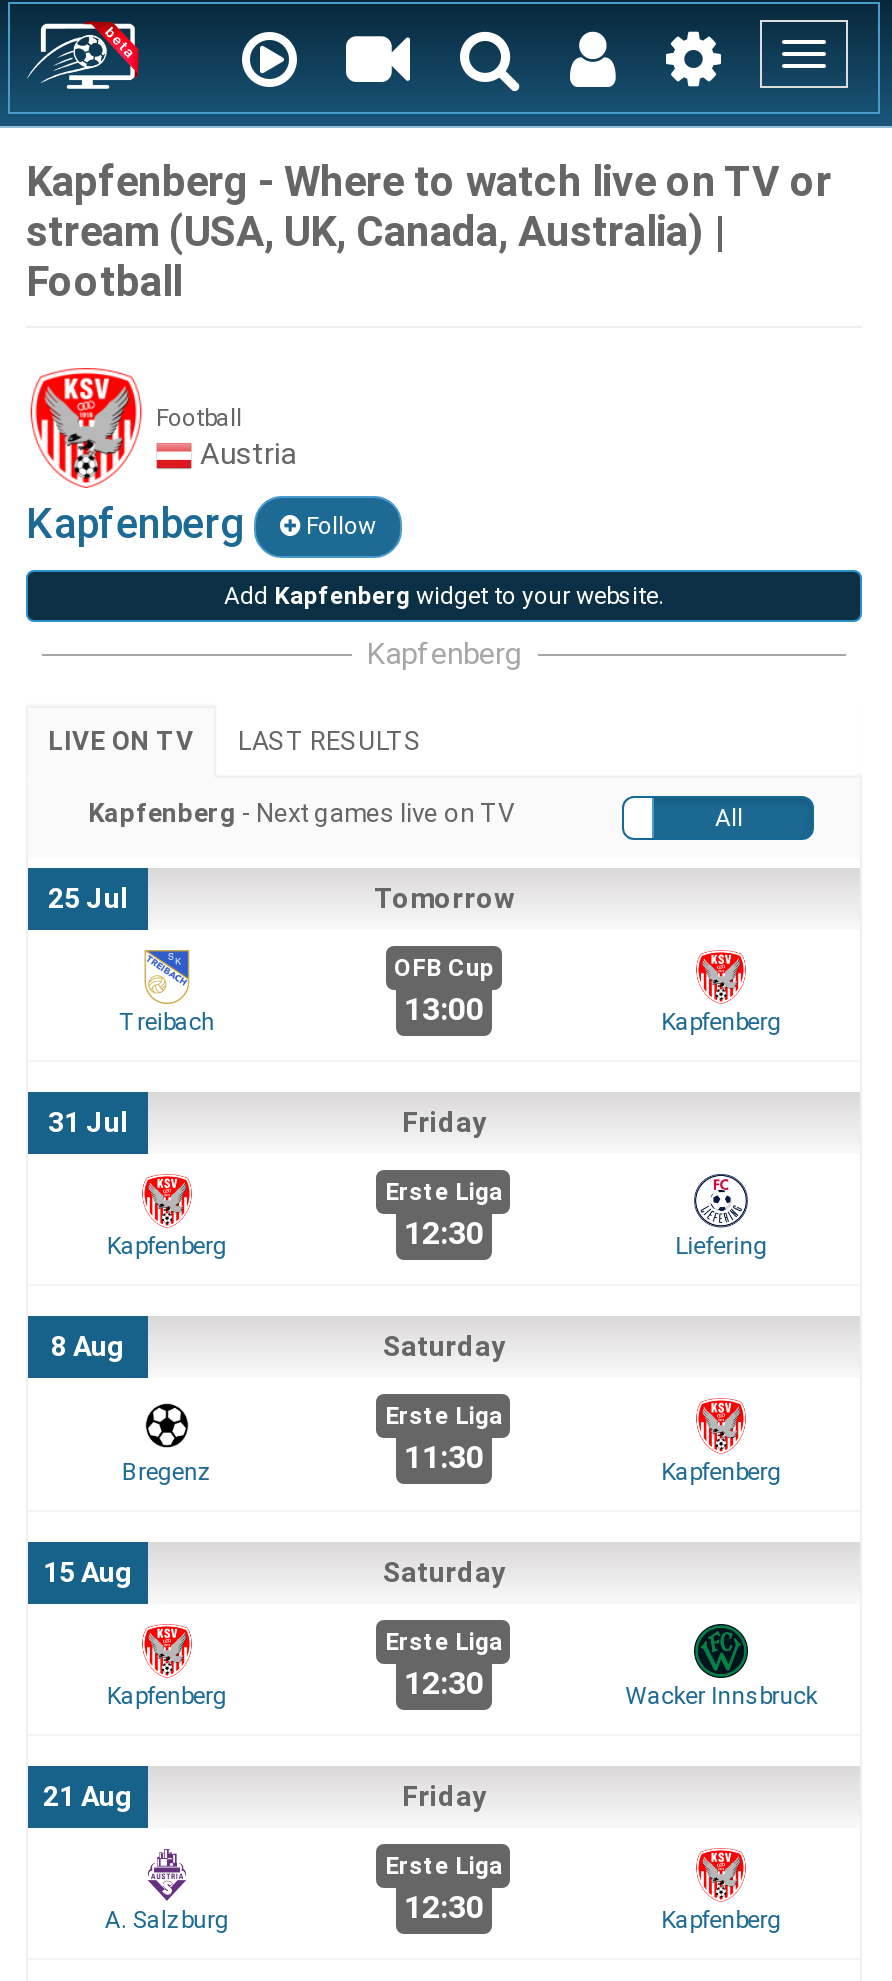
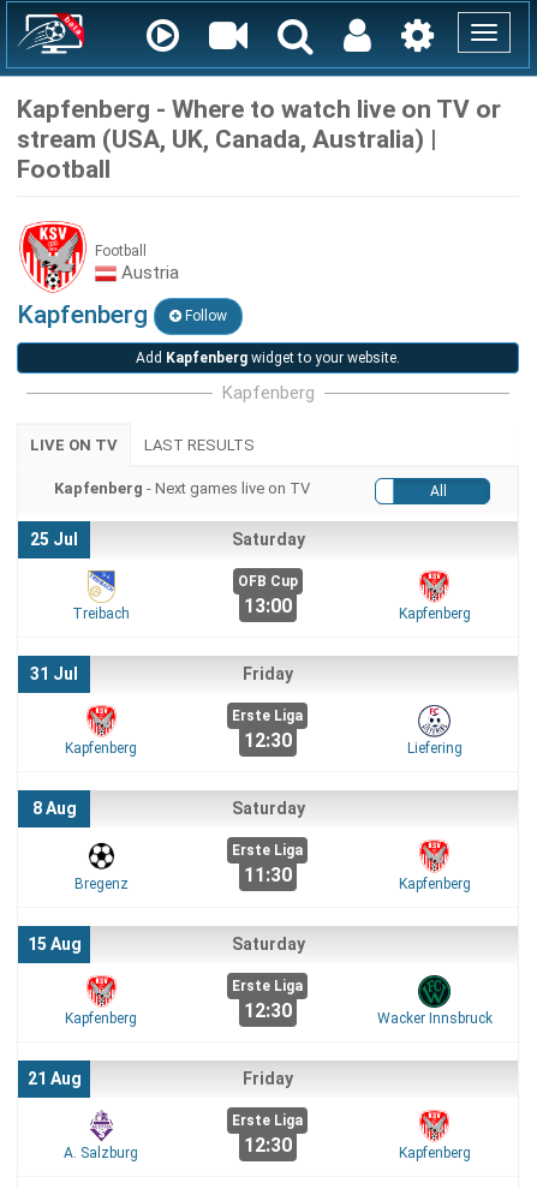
- Tomorrow
+ Saturday
